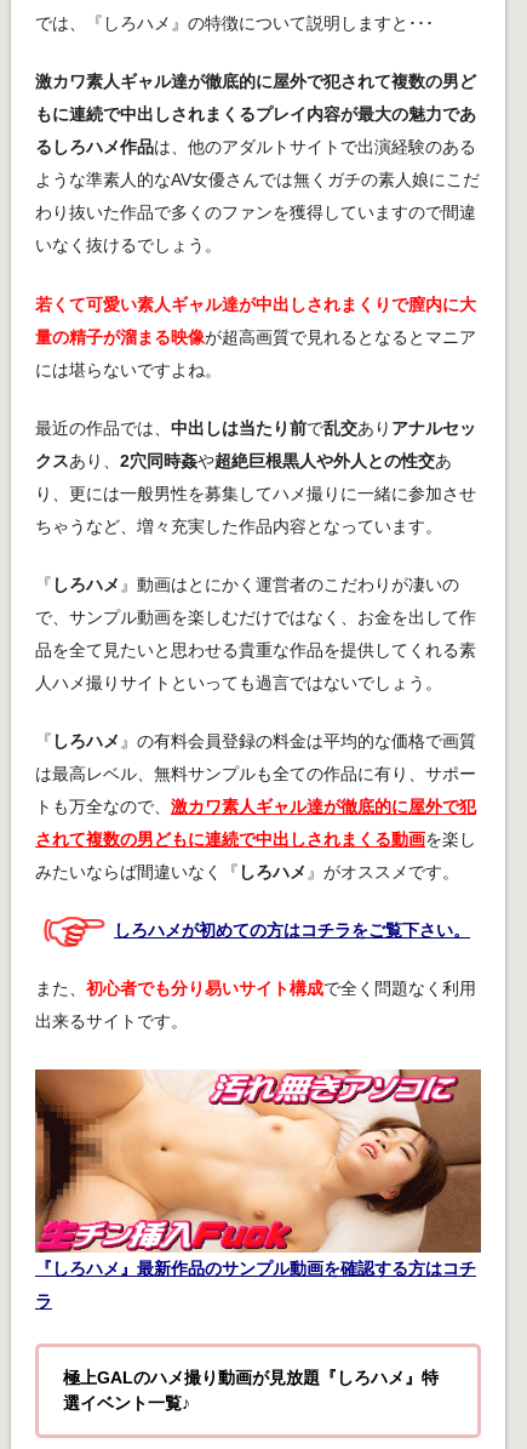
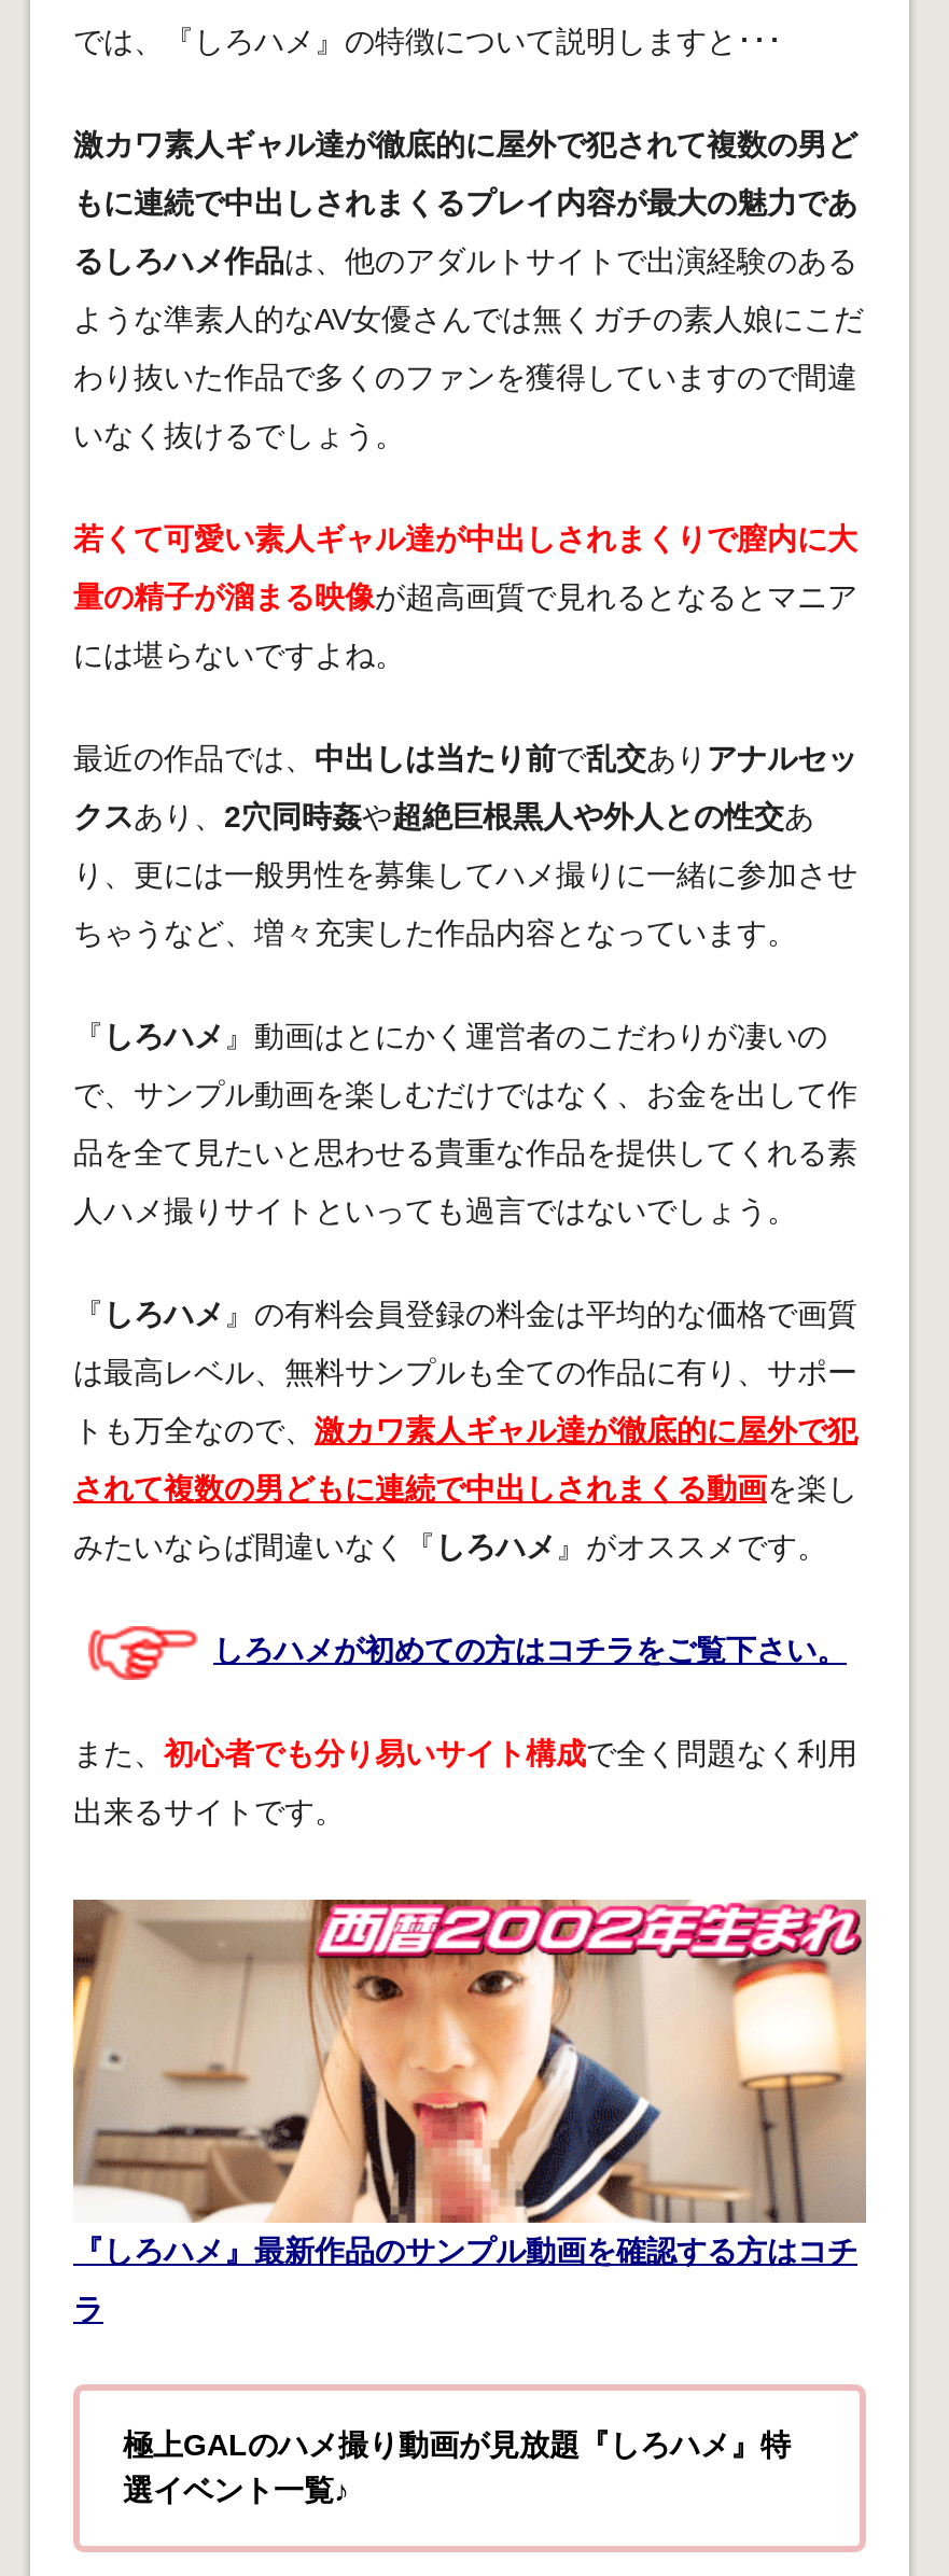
- [image]
+ [image]
